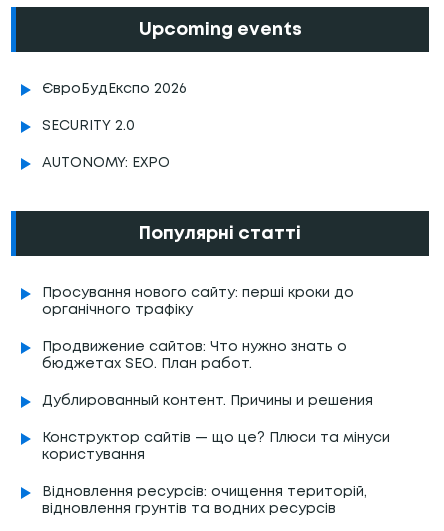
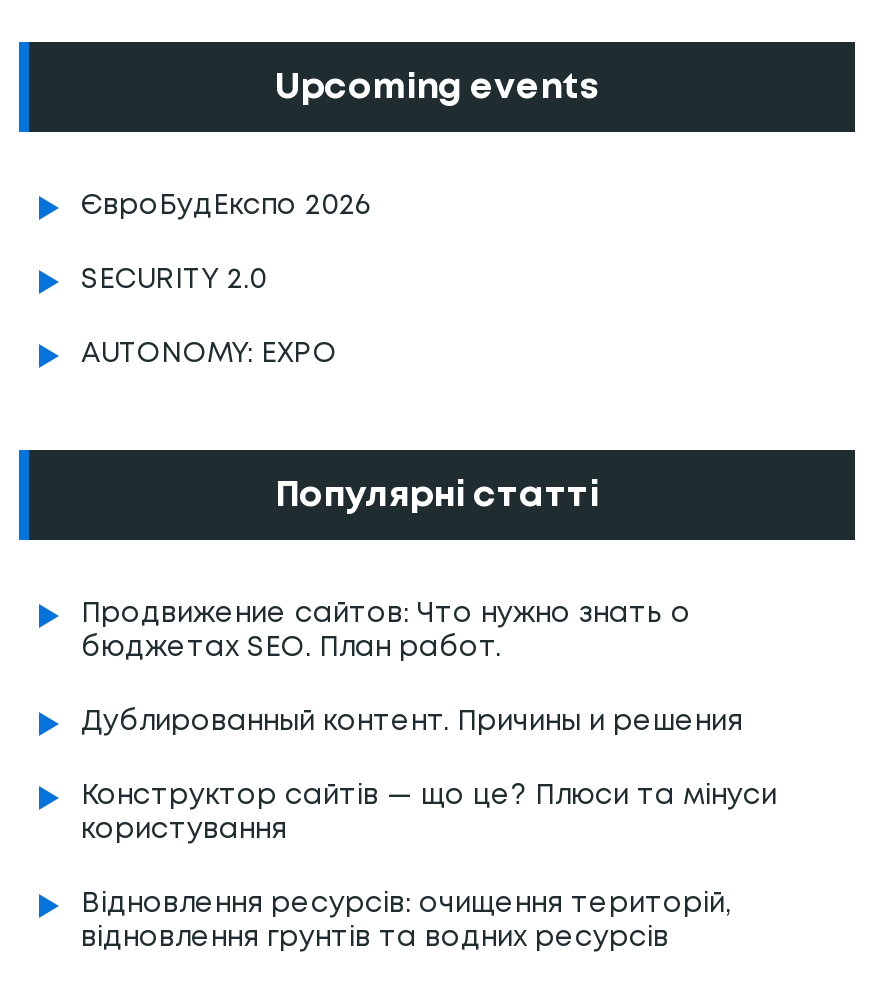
- Просування нового сайту: перші кроки до
- органічного трафіку
